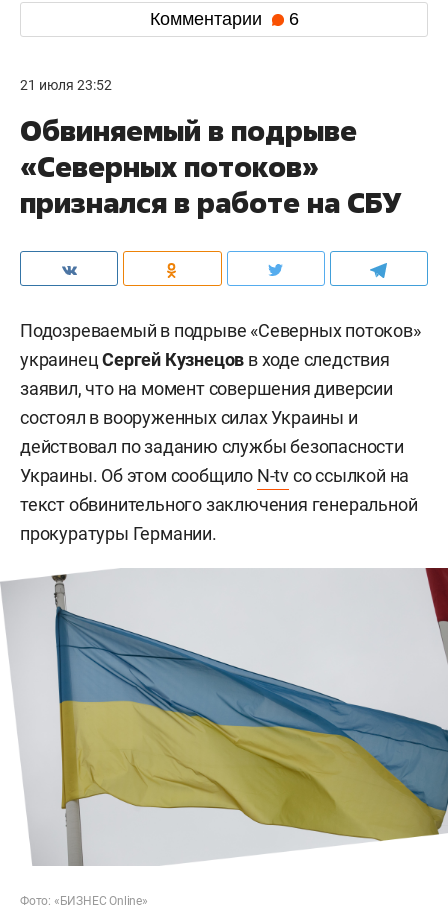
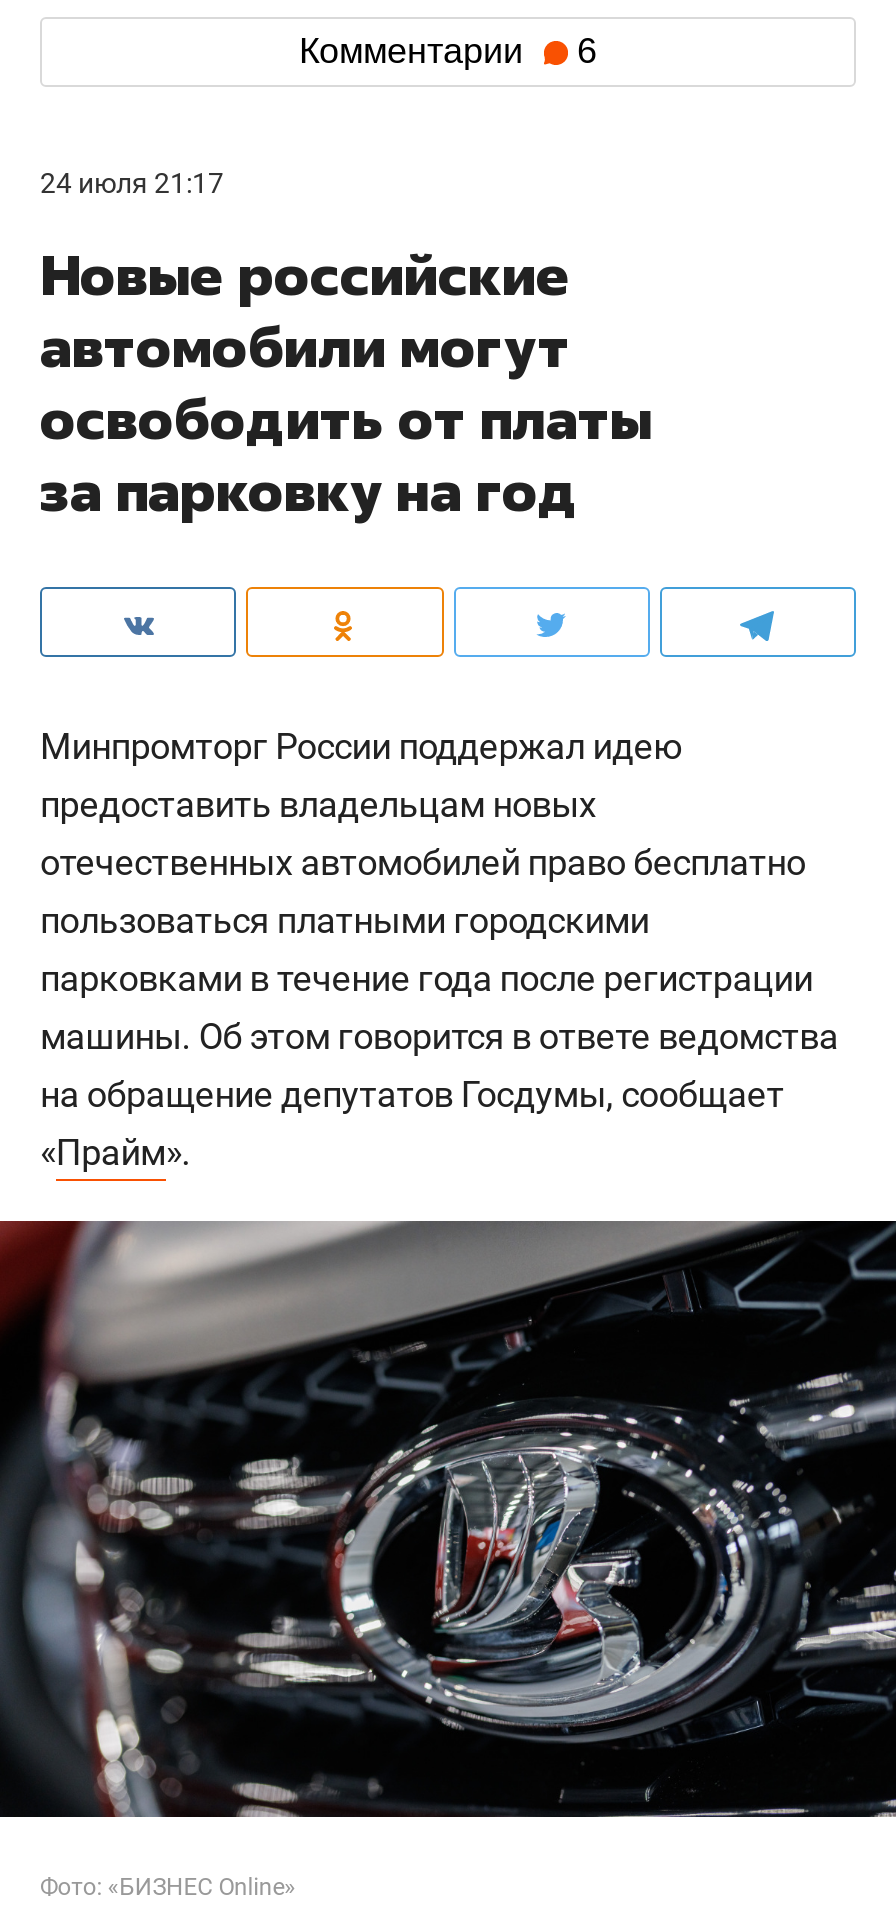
- 21 июля 23:52
+ 24 июля 21:17

- Обвиняемый в подрыве
- «Северных потоков»
- признался в работе на СБУ
+ Новые российские
+ автомобили могут
+ освободить от платы
+ за парковку на год

- Подозреваемый в подрыве «Северных потоков»
- украинец Сергей Кузнецов в ходе следствия
- заявил, что на момент совершения диверсии
- состоял в вооруженных силах Украины и
- действовал по заданию службы безопасности
- Украины. Об этом сообщило N-tv со ссылкой на
- текст обвинительного заключения генеральной
- прокуратуры Германии.
+ Минпромторг России поддержал идею
+ предоставить владельцам новых
+ отечественных автомобилей право бесплатно
+ пользоваться платными городскими
+ парковками в течение года после регистрации
+ машины. Об этом говорится в ответе ведомства
+ на обращение депутатов Госдумы, сообщает
+ «Прайм».

- [image]
+ [image]
